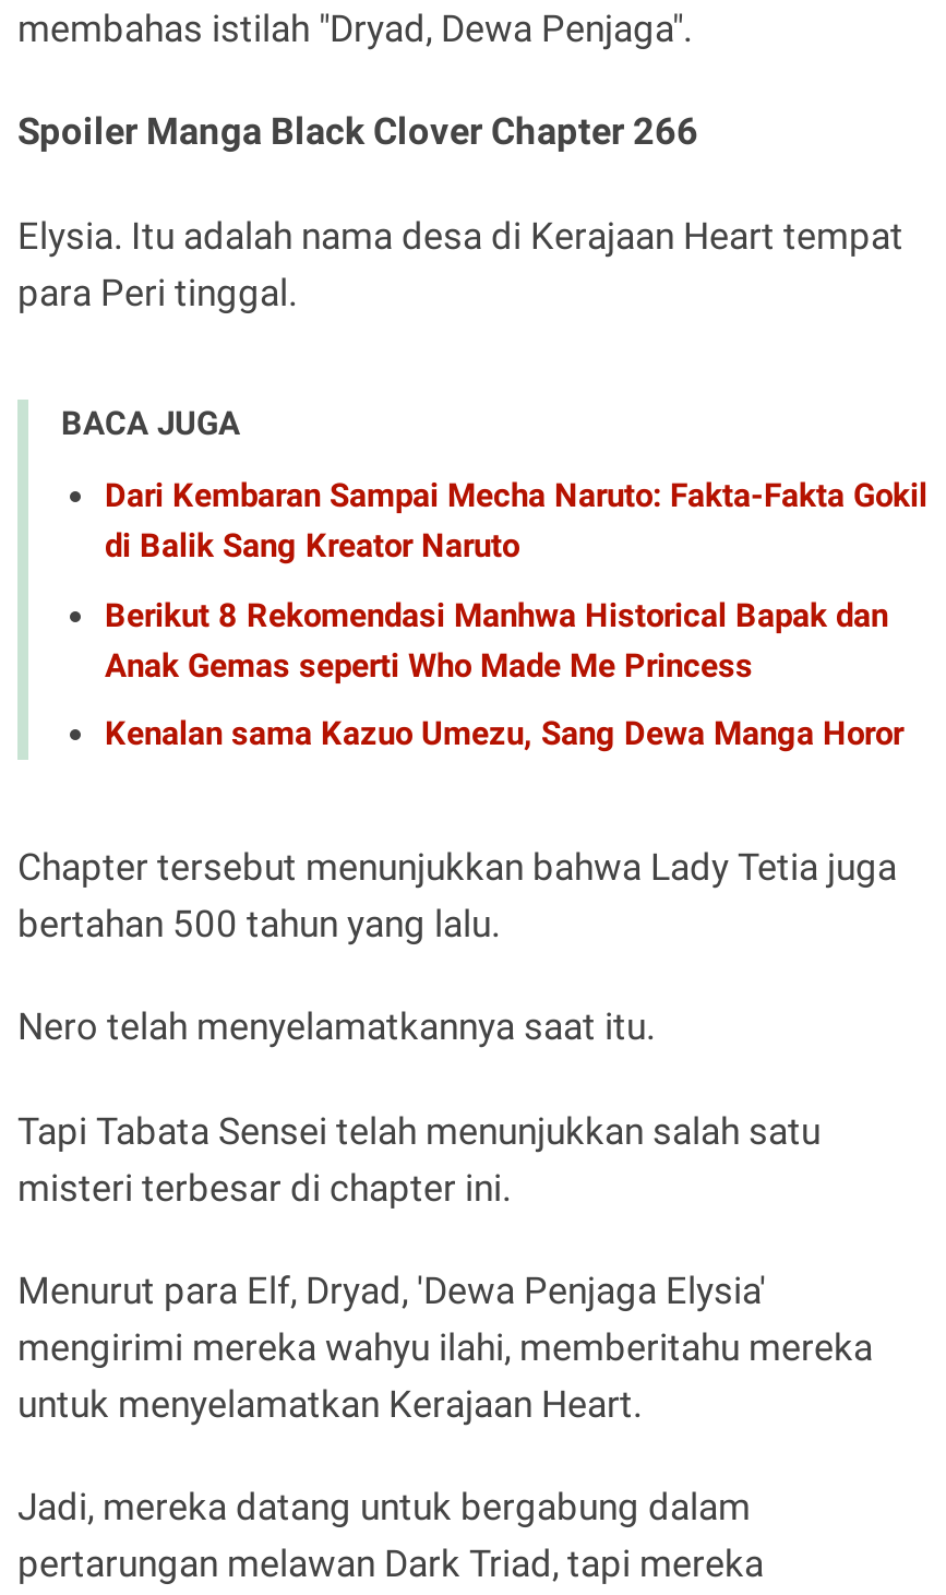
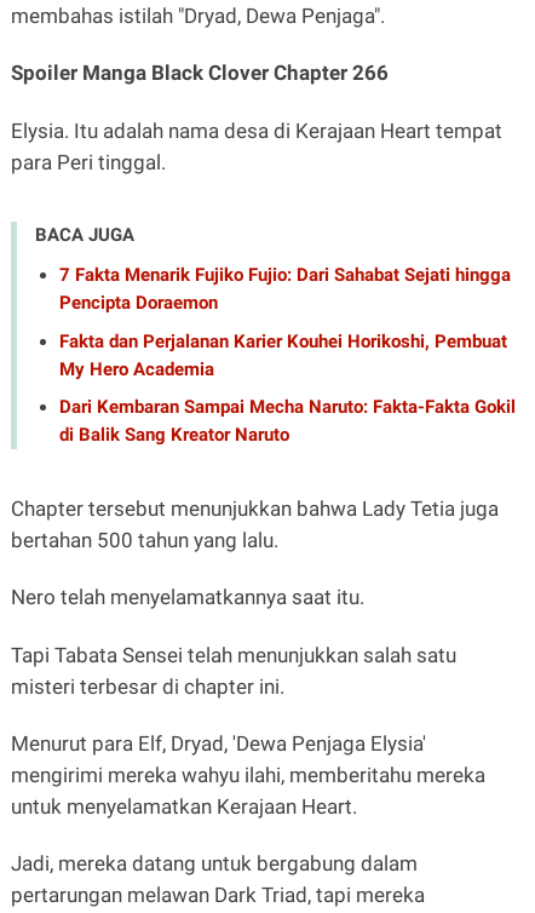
+ 7 Fakta Menarik Fujiko Fujio: Dari Sahabat Sejati hingga
+ Pencipta Doraemon
+ Fakta dan Perjalanan Karier Kouhei Horikoshi, Pembuat
+ My Hero Academia

moved down: Dari Kembaran Sampai Mecha Naruto: Fakta-Fakta Gokil | di Balik Sang Kreator Naruto

- Berikut 8 Rekomendasi Manhwa Historical Bapak dan
- Anak Gemas seperti Who Made Me Princess
- Kenalan sama Kazuo Umezu, Sang Dewa Manga Horor
